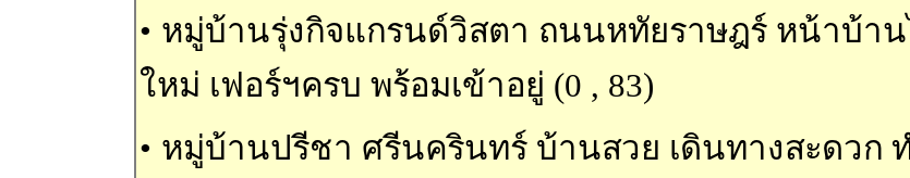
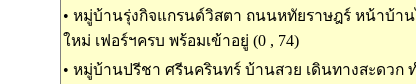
- ใหม่ เฟอร์ฯครบ พร้อมเข้าอยู่ (0 , 83)
+ ใหม่ เฟอร์ฯครบ พร้อมเข้าอยู่ (0 , 74)
